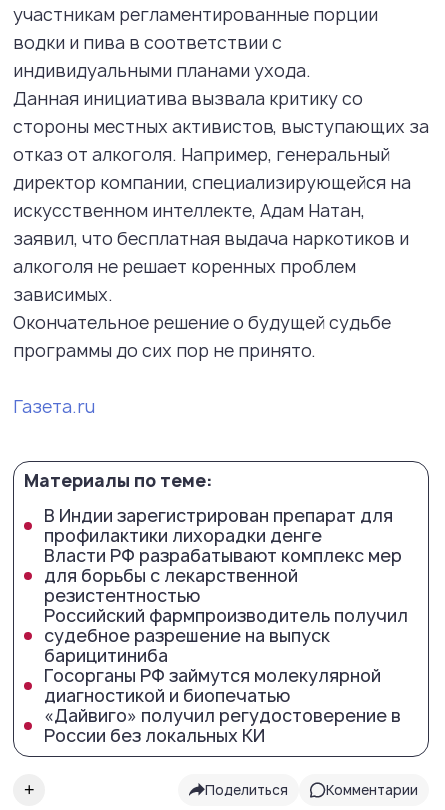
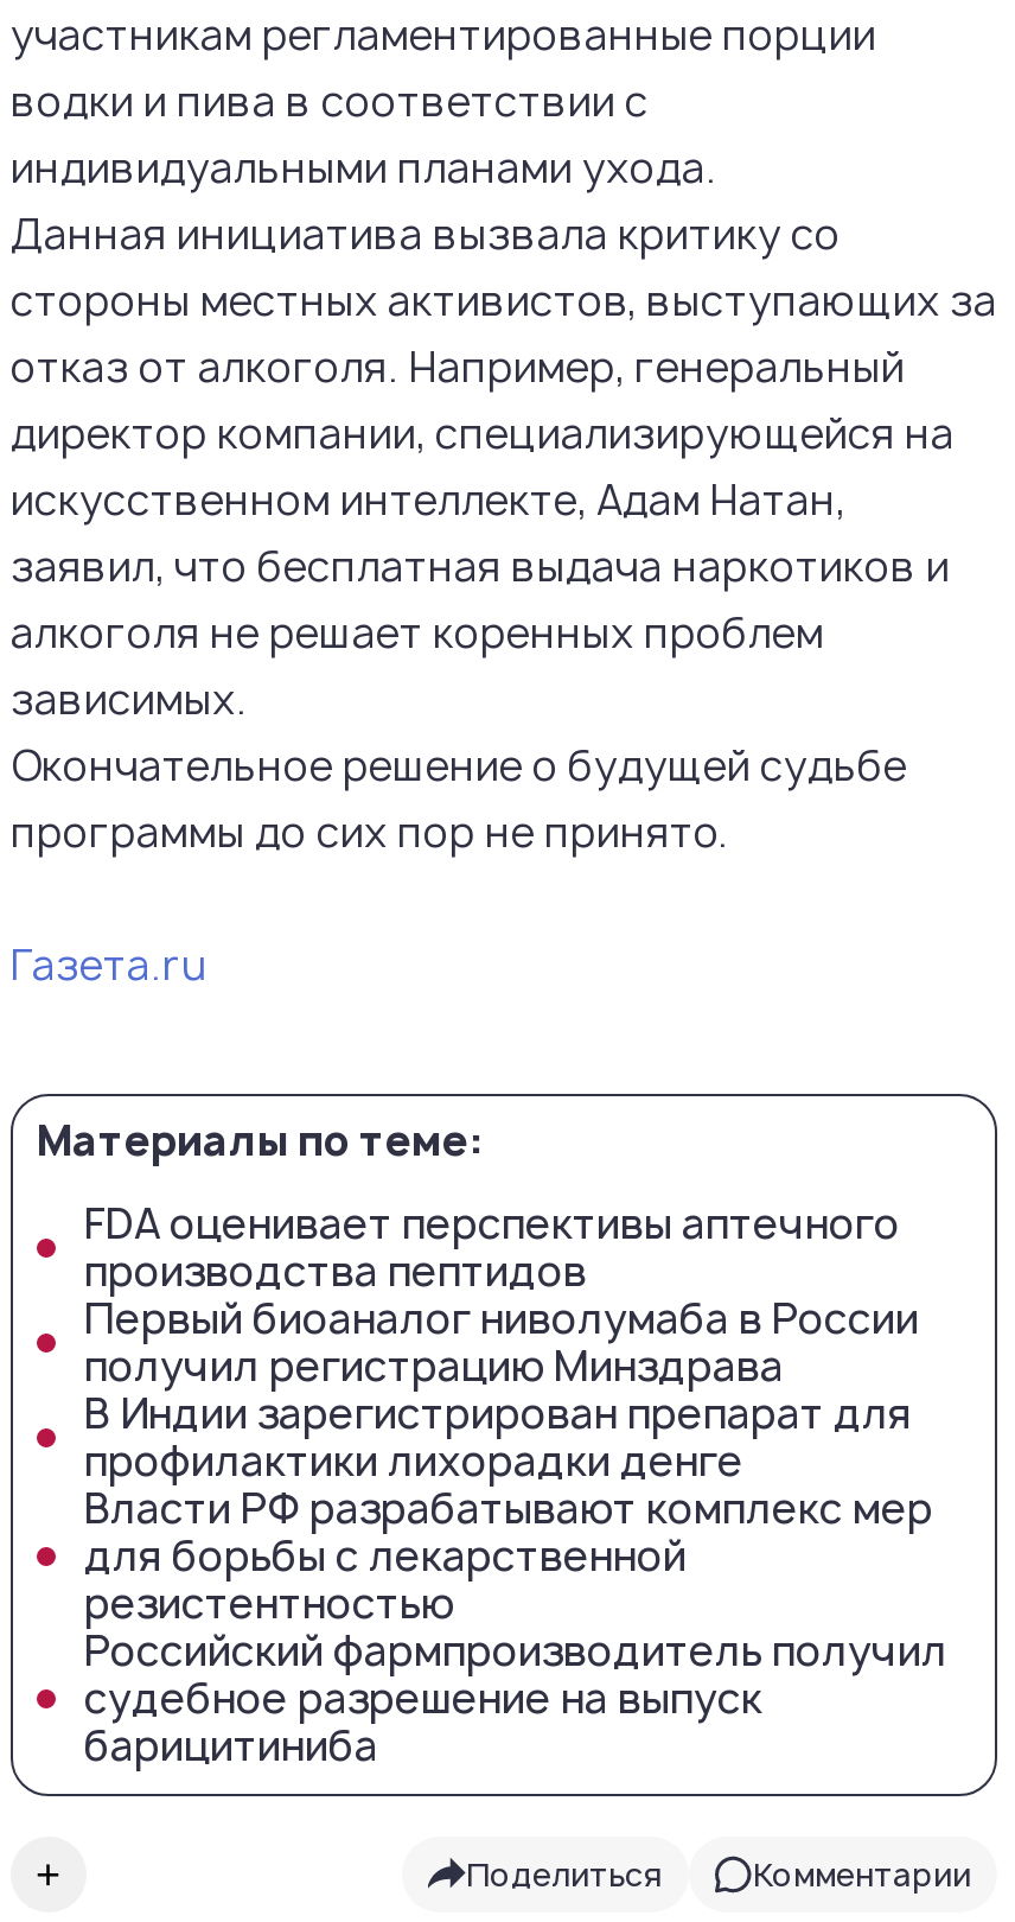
+ FDA оценивает перспективы аптечного
+ производства пептидов
+ Первый биоаналог ниволумаба в России
+ получил регистрацию Минздрава

moved down: В Индии зарегистрирован препарат для | профилактики лихорадки денге | Власти РФ разрабатывают комплекс мер | для борьбы с лекарственной | резистентностью | Российский фармпроизводитель получил | судебное разрешение на выпуск | барицитиниба

- Госорганы РФ займутся молекулярной
- диагностикой и биопечатью
- «Дайвиго» получил регудостоверение в
- России без локальных КИ
